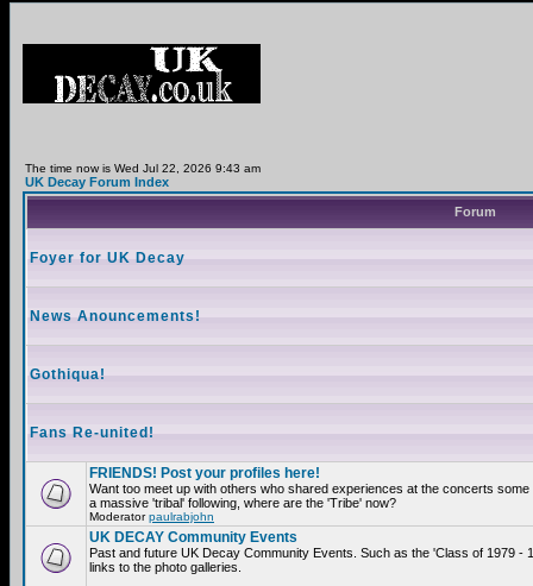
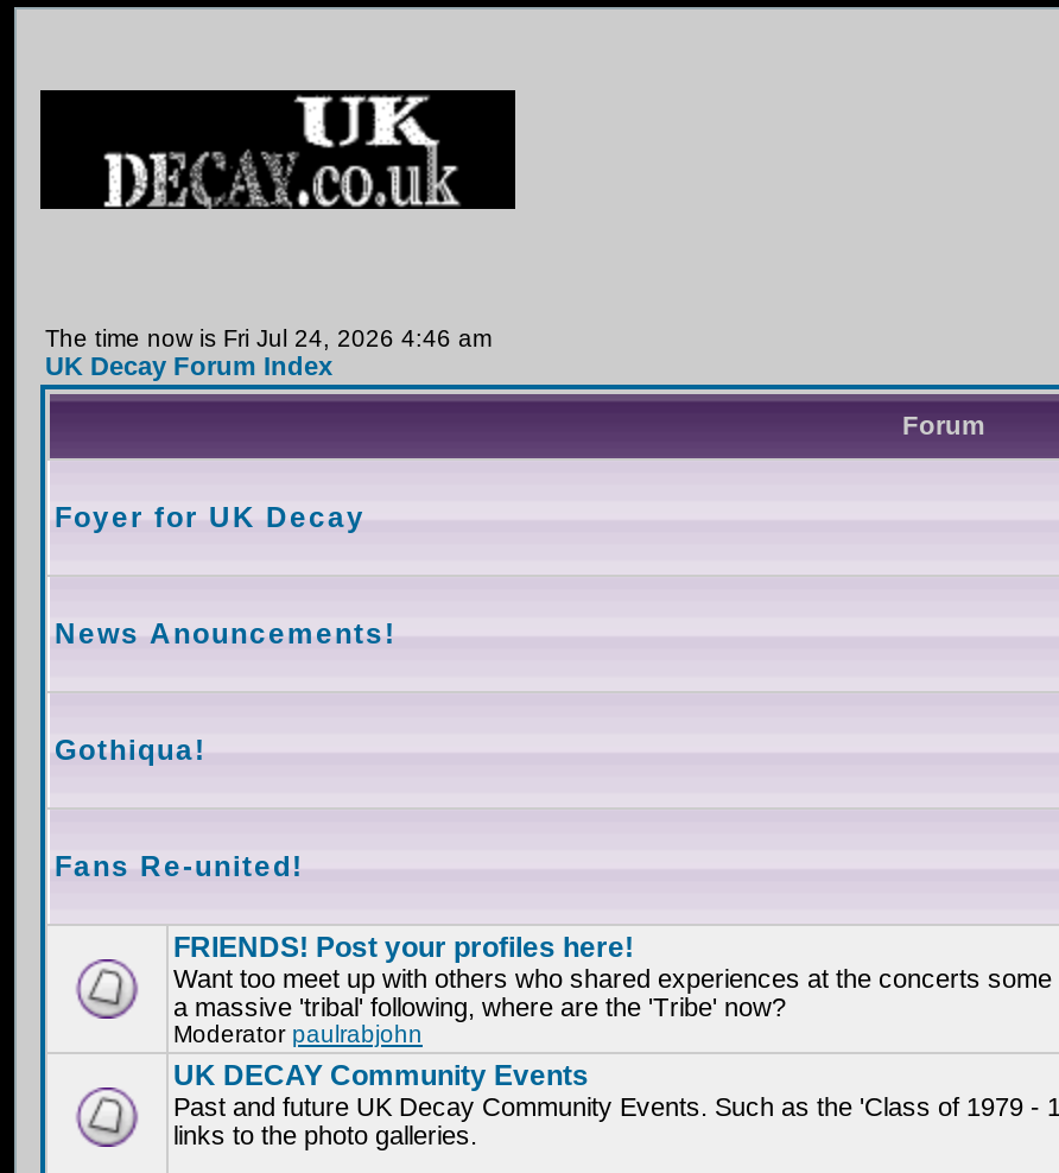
- The time now is Wed Jul 22, 2026 9:43 am
+ The time now is Fri Jul 24, 2026 4:46 am
